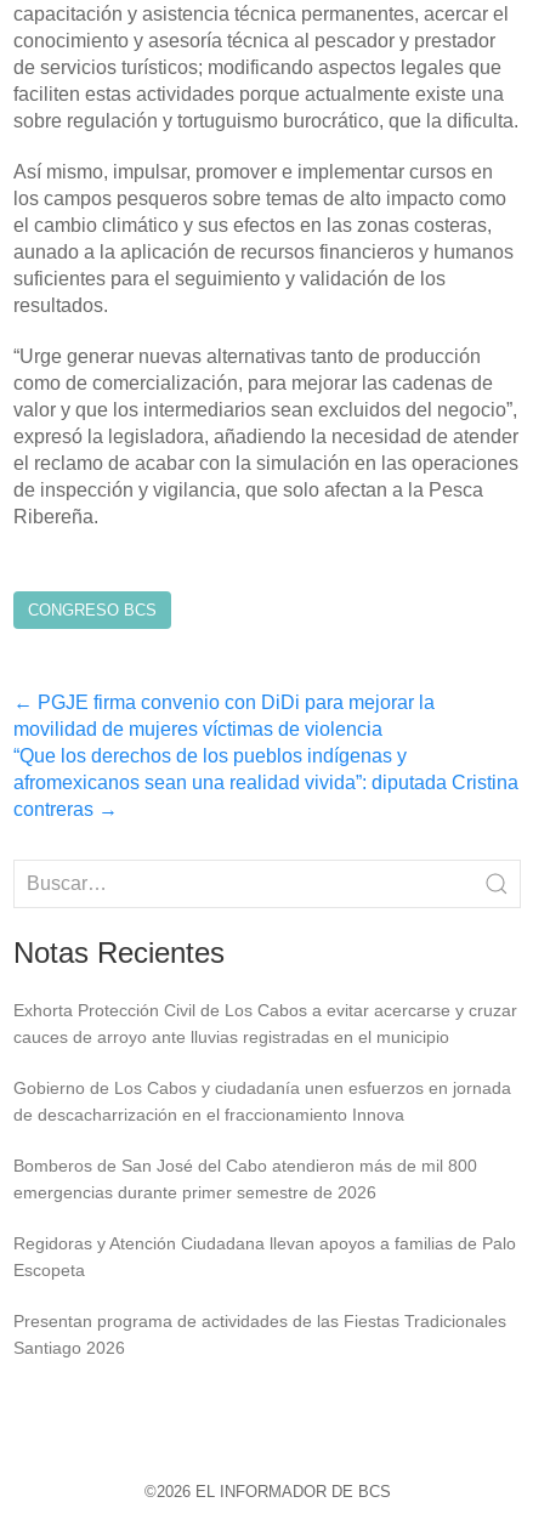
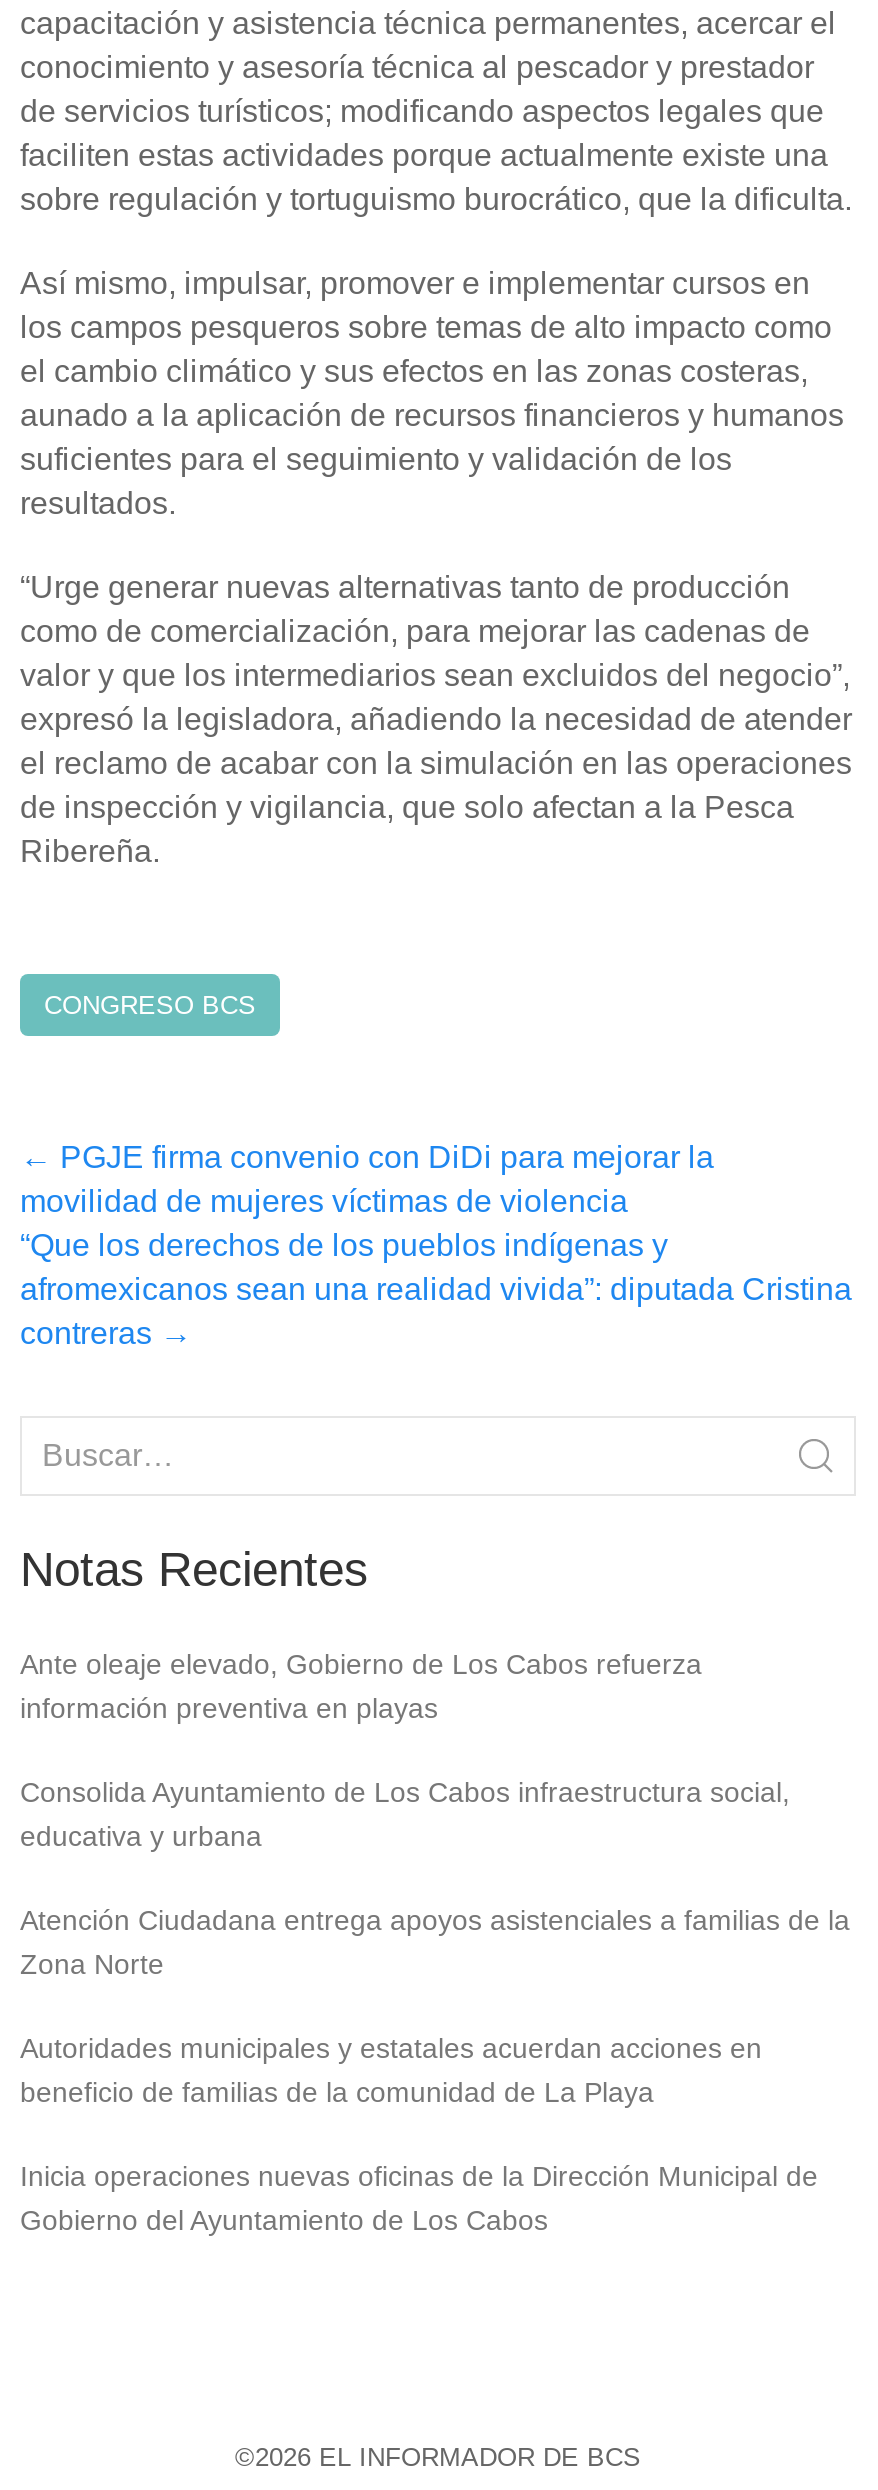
- Exhorta Protección Civil de Los Cabos a evitar acercarse y cruzar
- cauces de arroyo ante lluvias registradas en el municipio
+ Ante oleaje elevado, Gobierno de Los Cabos refuerza
+ información preventiva en playas

- Gobierno de Los Cabos y ciudadanía unen esfuerzos en jornada
- de descacharrización en el fraccionamiento Innova
+ Consolida Ayuntamiento de Los Cabos infraestructura social,
+ educativa y urbana

- Bomberos de San José del Cabo atendieron más de mil 800
- emergencias durante primer semestre de 2026
+ Atención Ciudadana entrega apoyos asistenciales a familias de la
+ Zona Norte

- Regidoras y Atención Ciudadana llevan apoyos a familias de Palo
- Escopeta
+ Autoridades municipales y estatales acuerdan acciones en
+ beneficio de familias de la comunidad de La Playa

- Presentan programa de actividades de las Fiestas Tradicionales
- Santiago 2026
+ Inicia operaciones nuevas oficinas de la Dirección Municipal de
+ Gobierno del Ayuntamiento de Los Cabos
